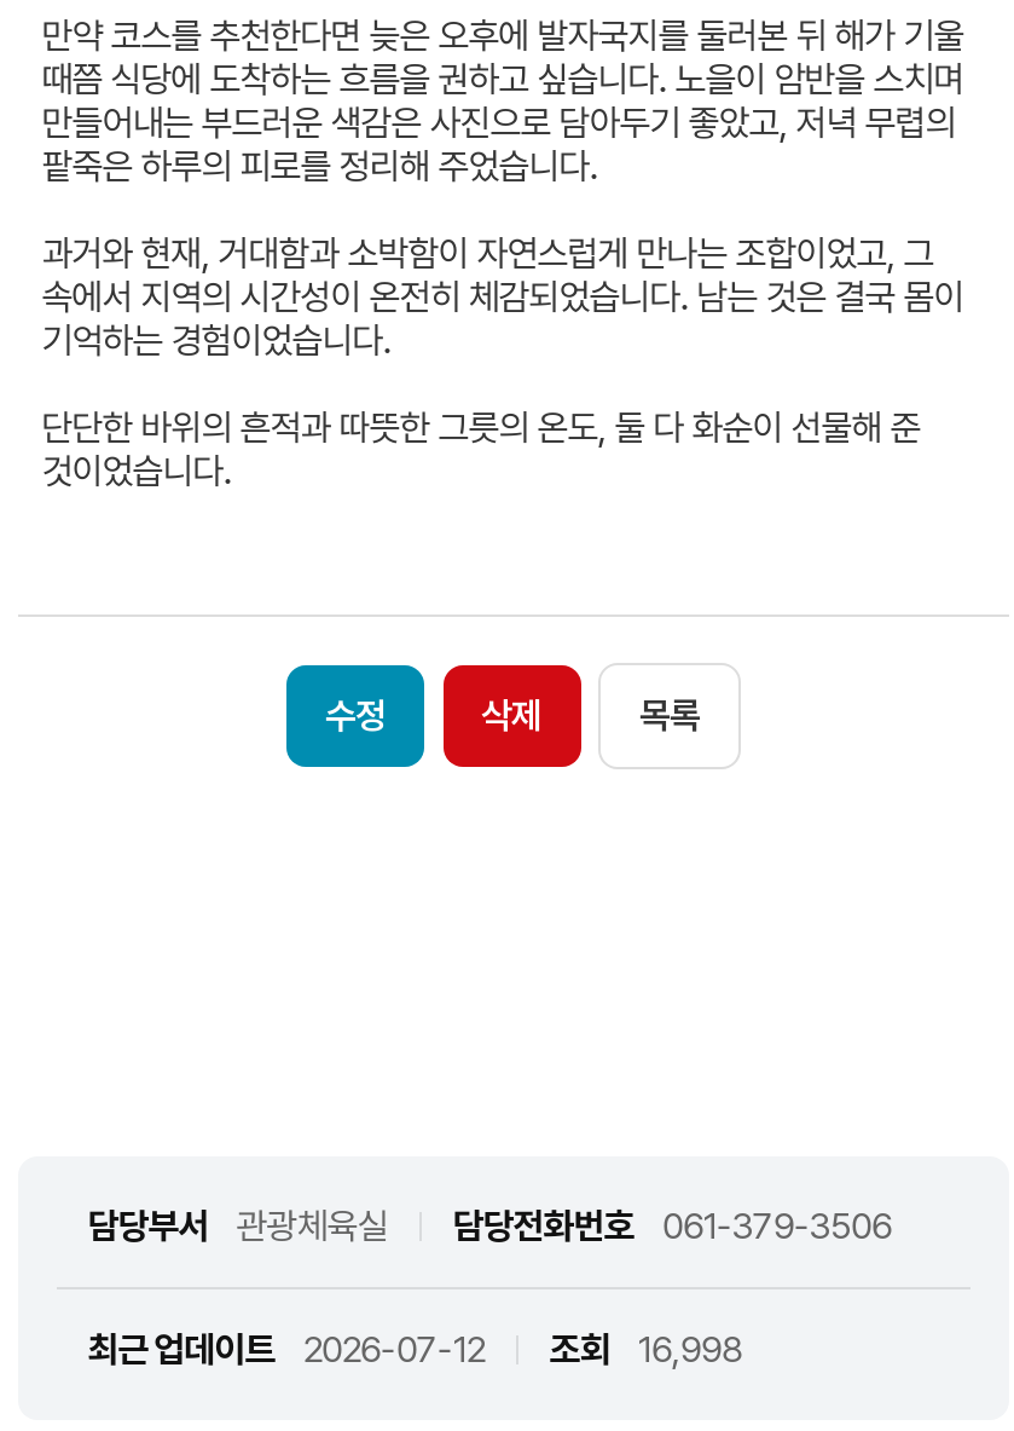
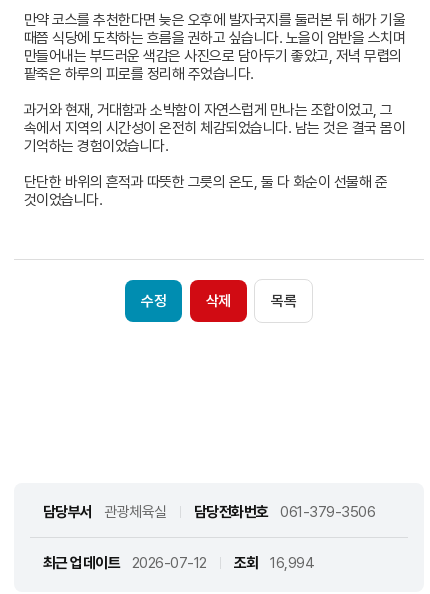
- 최근 업데이트 2026-07-12 조회 16,998
+ 최근 업데이트 2026-07-12 조회 16,994
